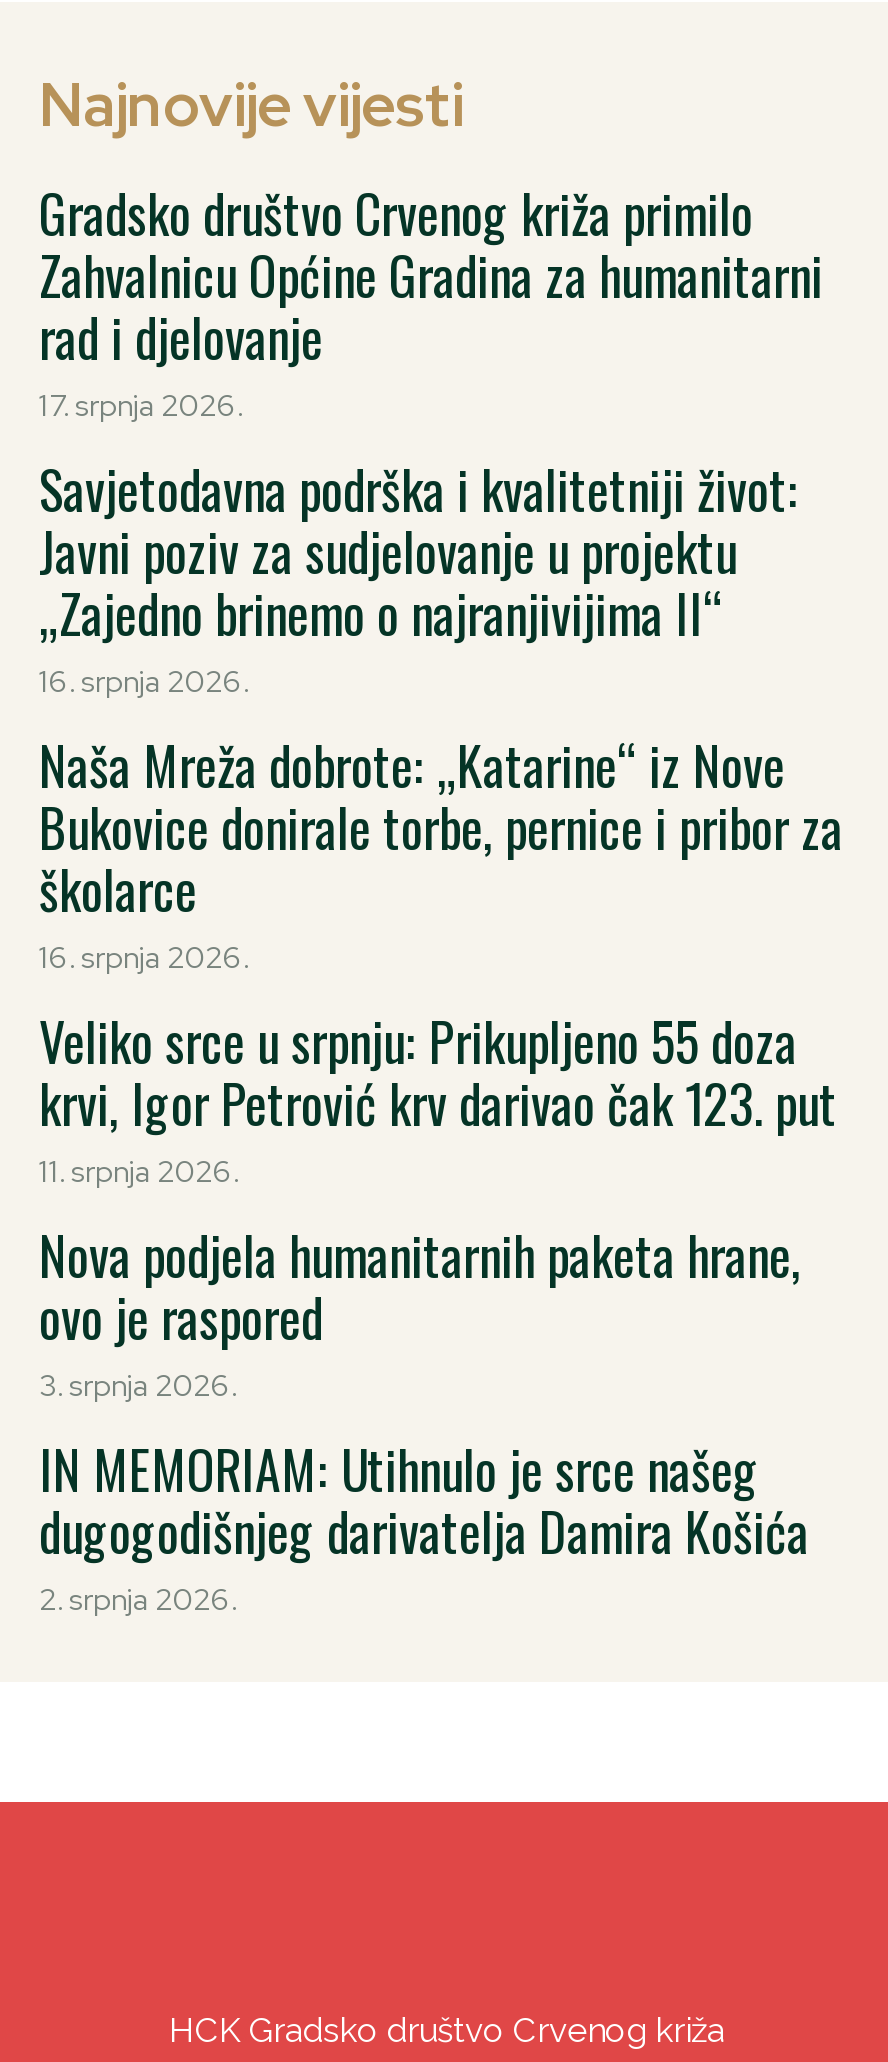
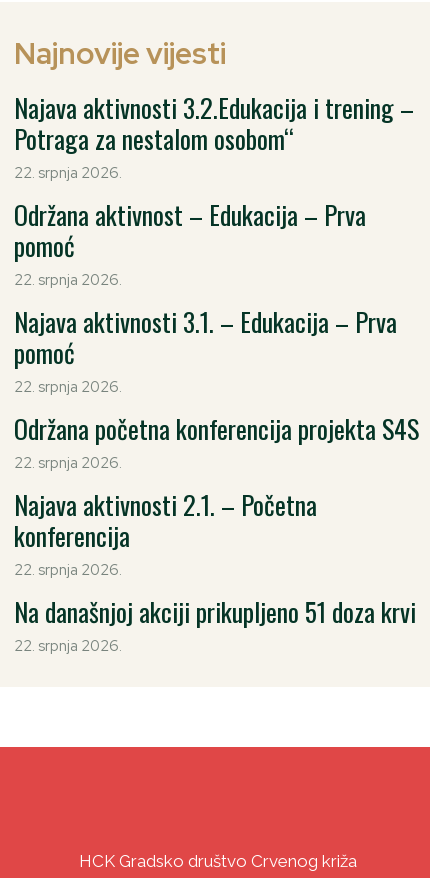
- Gradsko društvo Crvenog križa primilo
- Zahvalnicu Općine Gradina za humanitarni
- rad i djelovanje
- 17. srpnja 2026.
- Savjetodavna podrška i kvalitetniji život:
- Javni poziv za sudjelovanje u projektu
- „Zajedno brinemo o najranjivijima II“
- 16. srpnja 2026.
- Naša Mreža dobrote: „Katarine“ iz Nove
- Bukovice donirale torbe, pernice i pribor za
- školarce
- 16. srpnja 2026.
- Veliko srce u srpnju: Prikupljeno 55 doza
- krvi, Igor Petrović krv darivao čak 123. put
- 11. srpnja 2026.
- Nova podjela humanitarnih paketa hrane,
- ovo je raspored
- 3. srpnja 2026.
- IN MEMORIAM: Utihnulo je srce našeg
- dugogodišnjeg darivatelja Damira Košića
- 2. srpnja 2026.
+ Najava aktivnosti 3.2.Edukacija i trening –
+ Potraga za nestalom osobom“
+ 22. srpnja 2026.
+ Održana aktivnost – Edukacija – Prva
+ pomoć
+ 22. srpnja 2026.
+ Najava aktivnosti 3.1. – Edukacija – Prva
+ pomoć
+ 22. srpnja 2026.
+ Održana početna konferencija projekta S4S
+ 22. srpnja 2026.
+ Najava aktivnosti 2.1. – Početna
+ konferencija
+ 22. srpnja 2026.
+ Na današnjoj akciji prikupljeno 51 doza krvi
+ 22. srpnja 2026.
